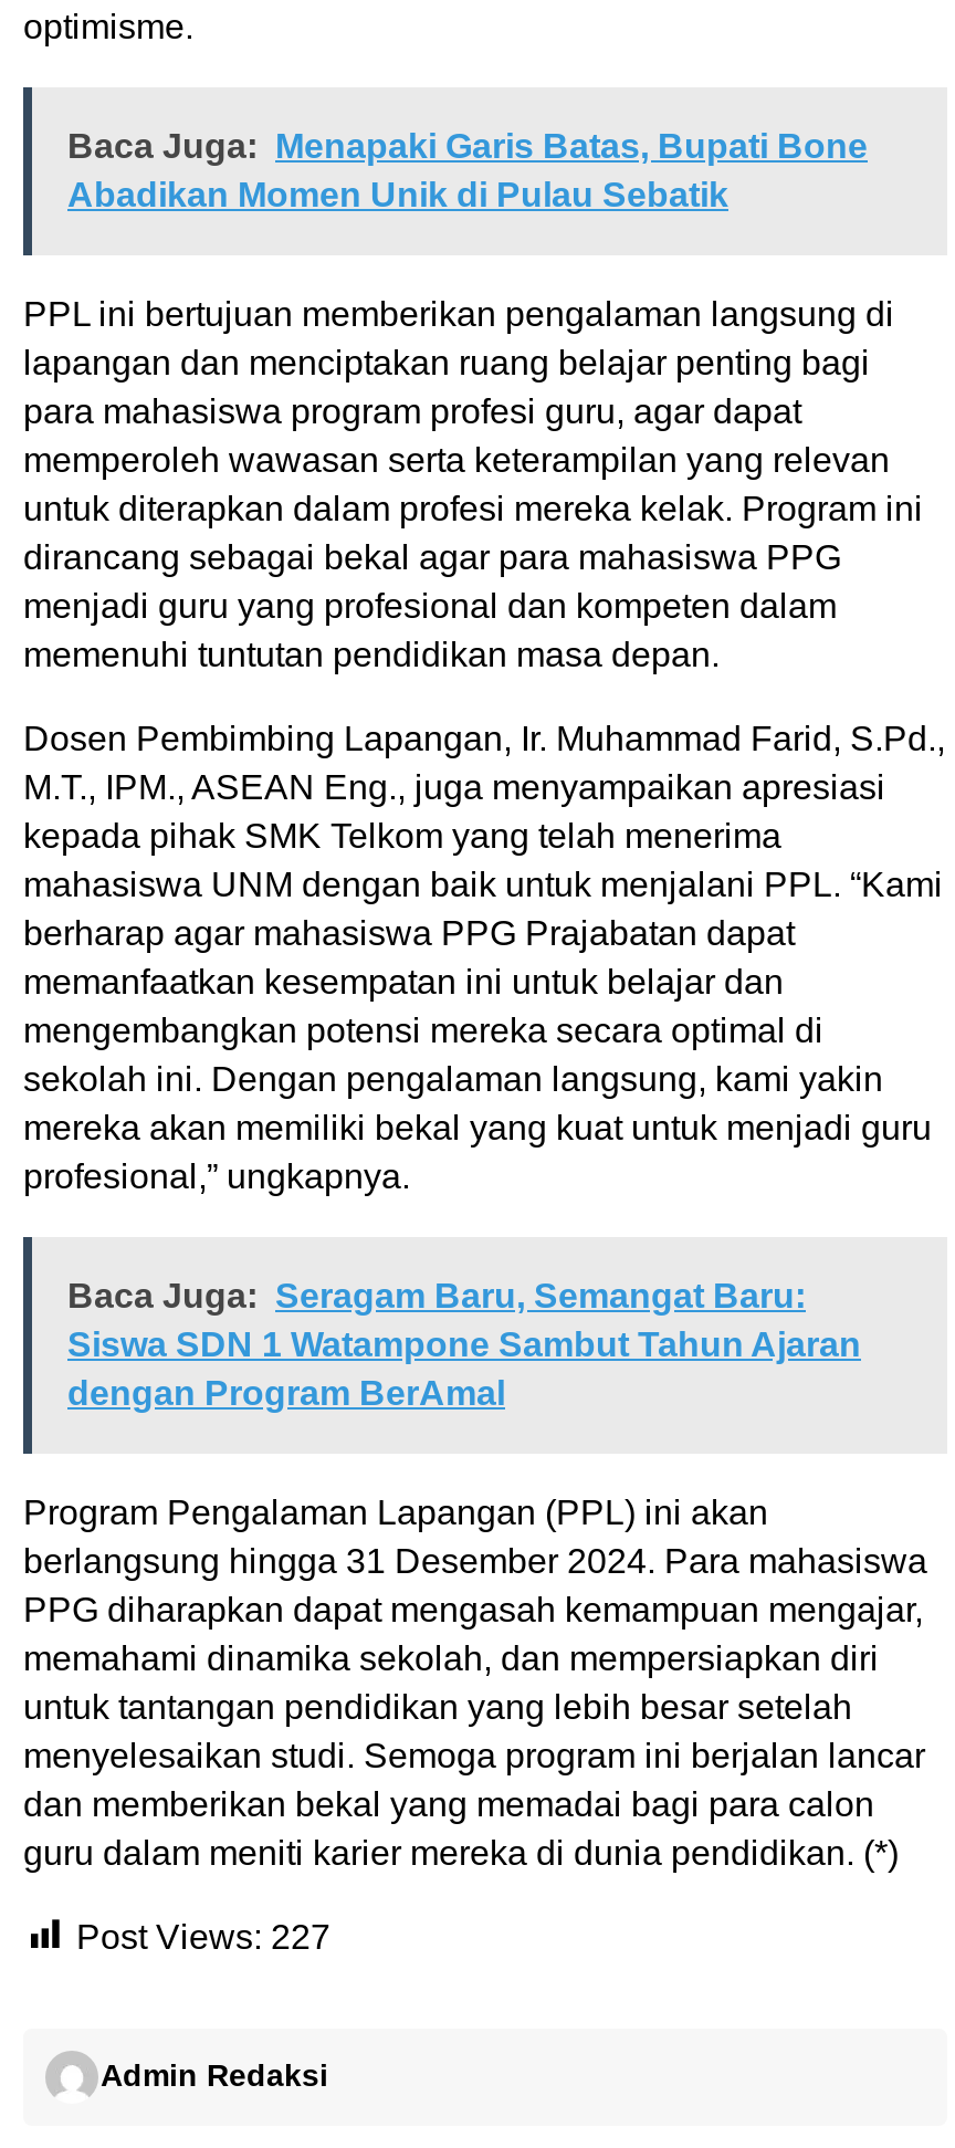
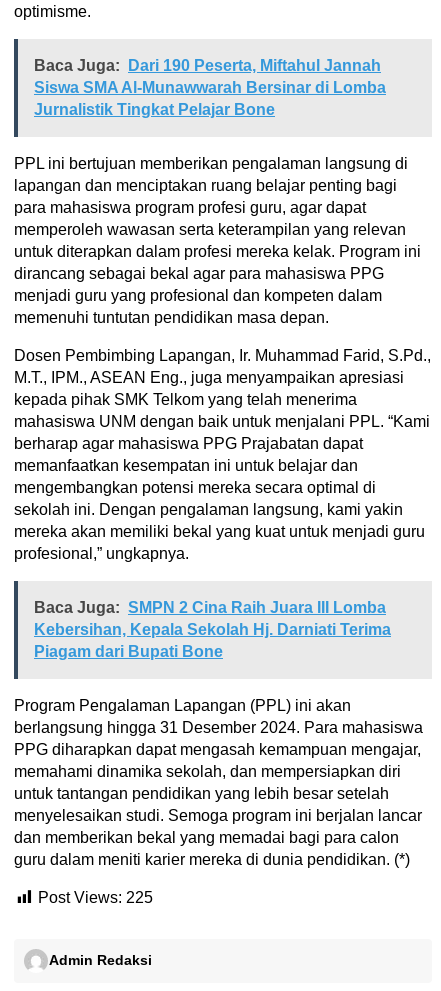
- Baca Juga: Menapaki Garis Batas, Bupati Bone
- Abadikan Momen Unik di Pulau Sebatik
+ Baca Juga: Dari 190 Peserta, Miftahul Jannah
+ Siswa SMA Al-Munawwarah Bersinar di Lomba
+ Jurnalistik Tingkat Pelajar Bone

- Baca Juga: Seragam Baru, Semangat Baru:
- Siswa SDN 1 Watampone Sambut Tahun Ajaran
- dengan Program BerAmal
+ Baca Juga: SMPN 2 Cina Raih Juara III Lomba
+ Kebersihan, Kepala Sekolah Hj. Darniati Terima
+ Piagam dari Bupati Bone

- Post Views: 227
+ Post Views: 225
